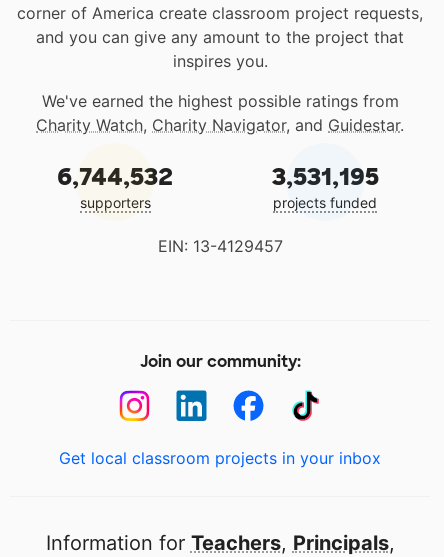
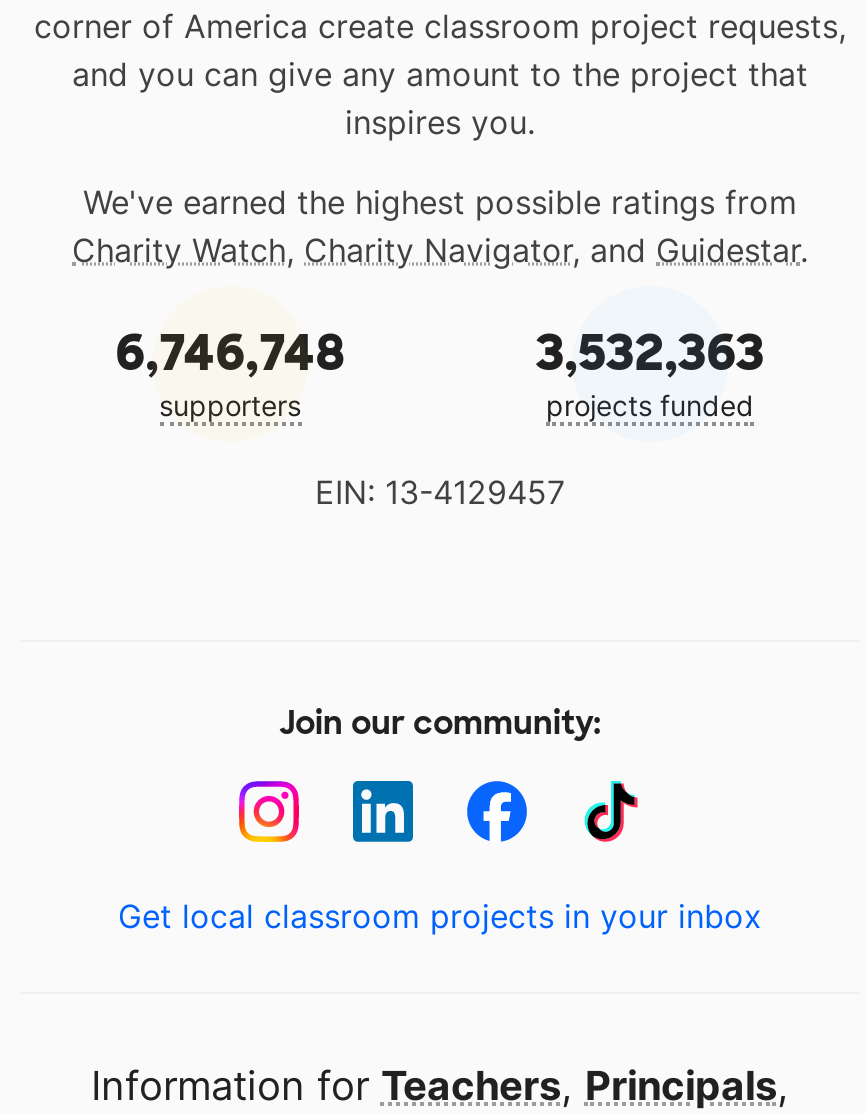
- 6,744,532
+ 6,746,748

- 3,531,195
+ 3,532,363
